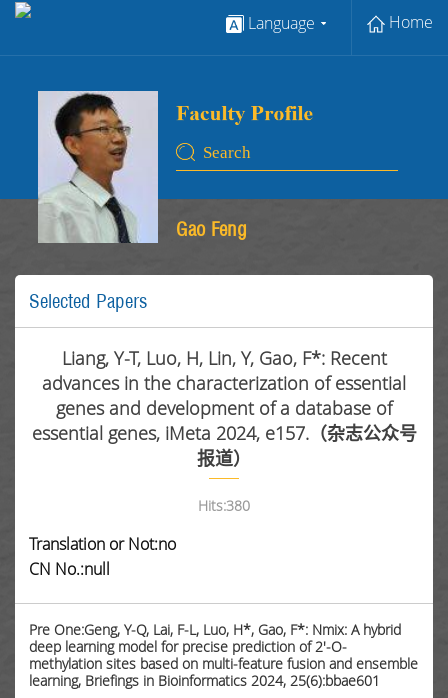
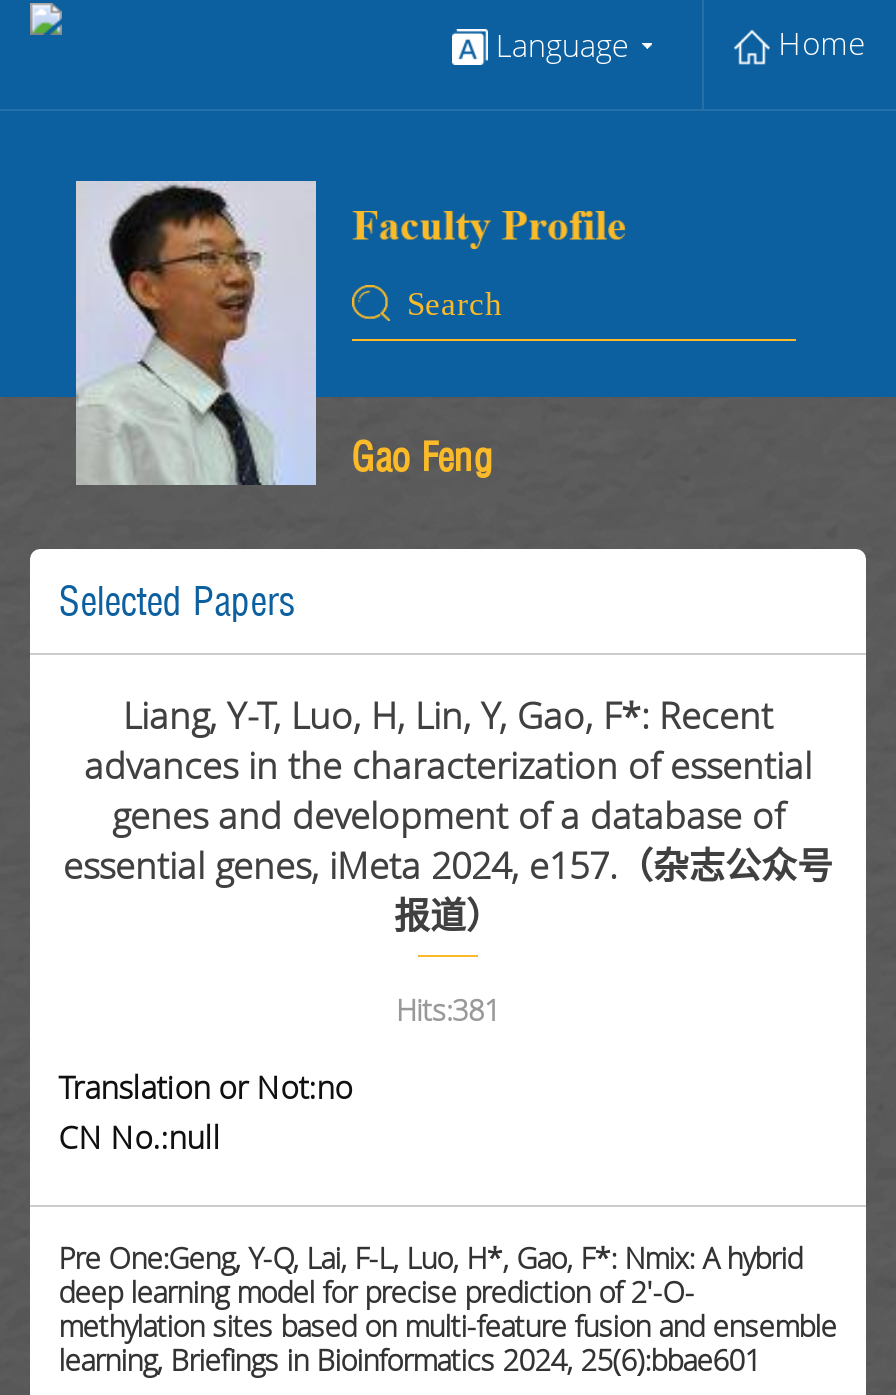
- Hits:380
+ Hits:381
